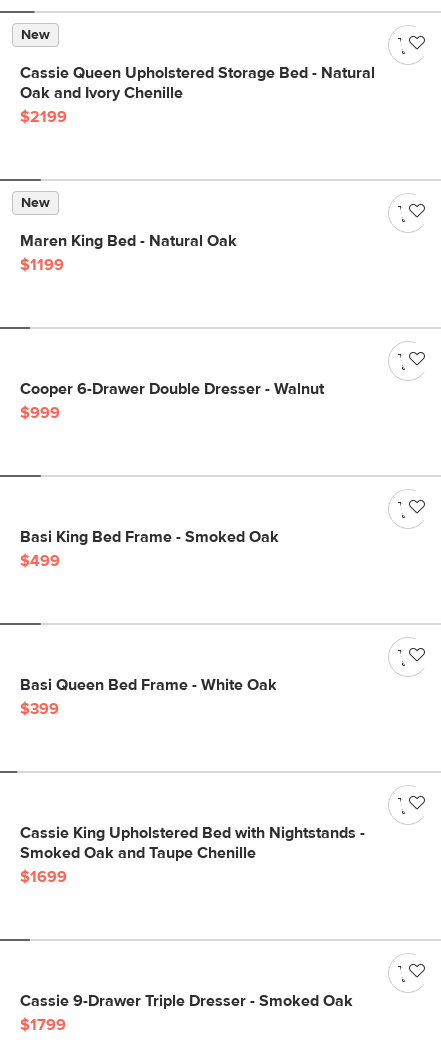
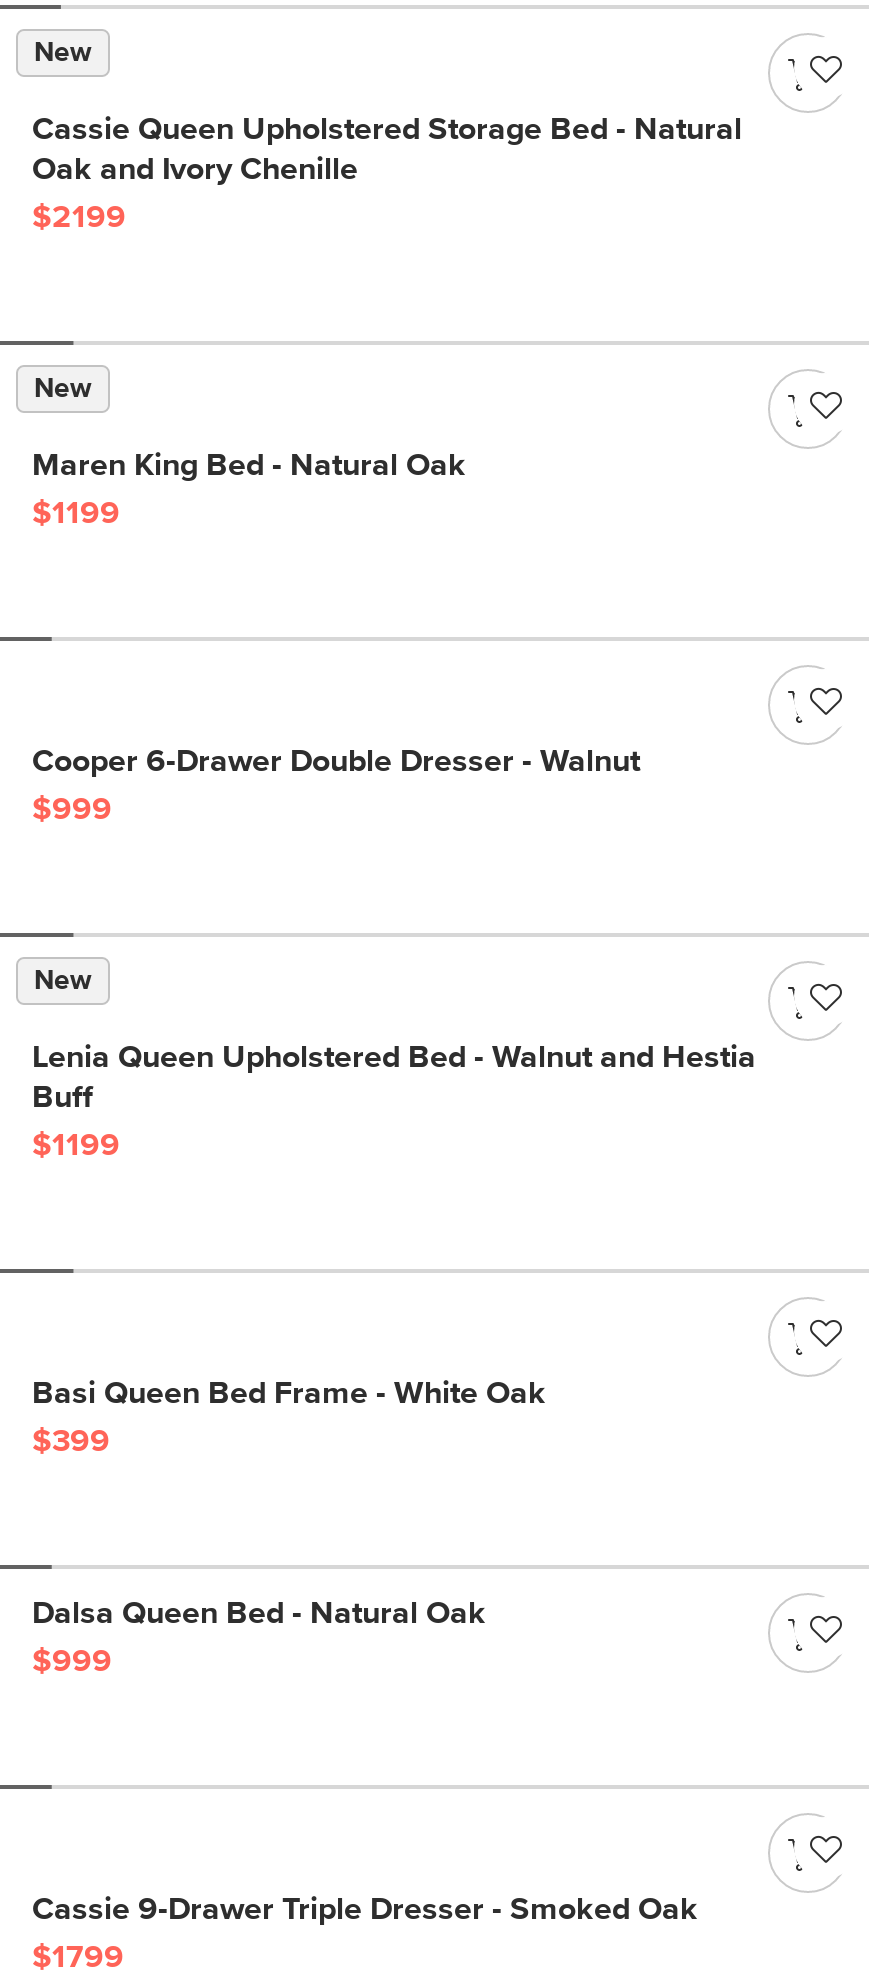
- Basi King Bed Frame - Smoked Oak
- $499
+ New
+ Lenia Queen Upholstered Bed - Walnut and Hestia
+ Buff
+ $1199

moved down: Basi Queen Bed Frame - White Oak | $399

- Cassie King Upholstered Bed with Nightstands -
- Smoked Oak and Taupe Chenille
+ Dalsa Queen Bed - Natural Oak

- $1699
+ $999
